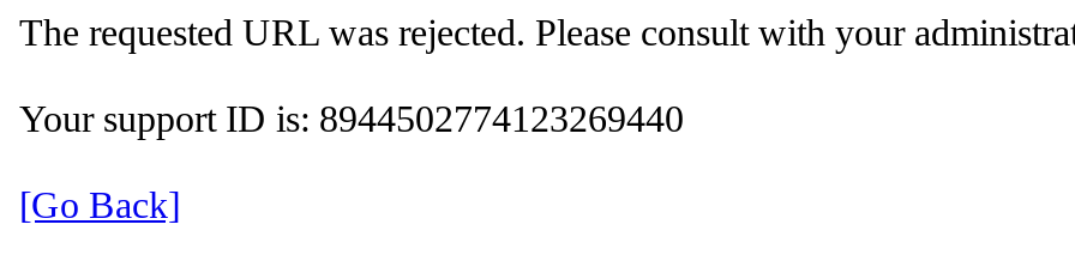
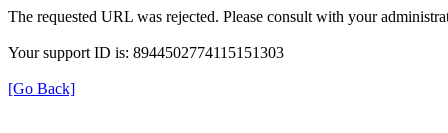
- Your support ID is: 8944502774123269440
+ Your support ID is: 8944502774115151303
